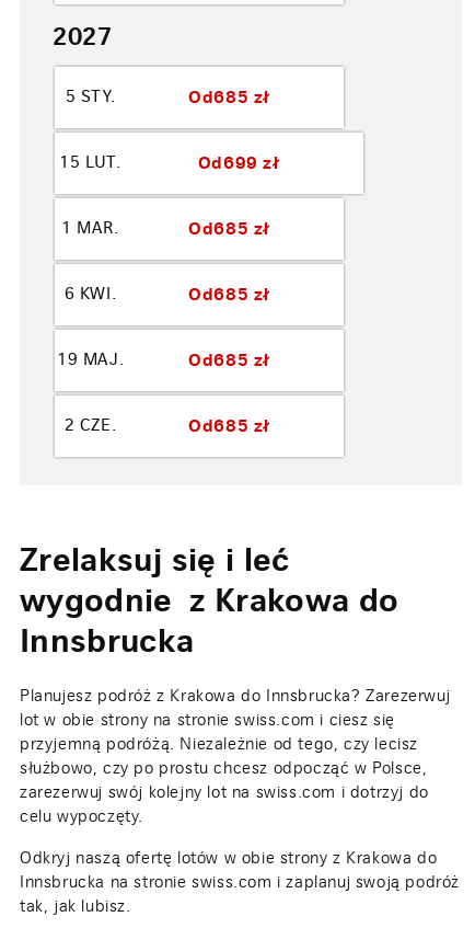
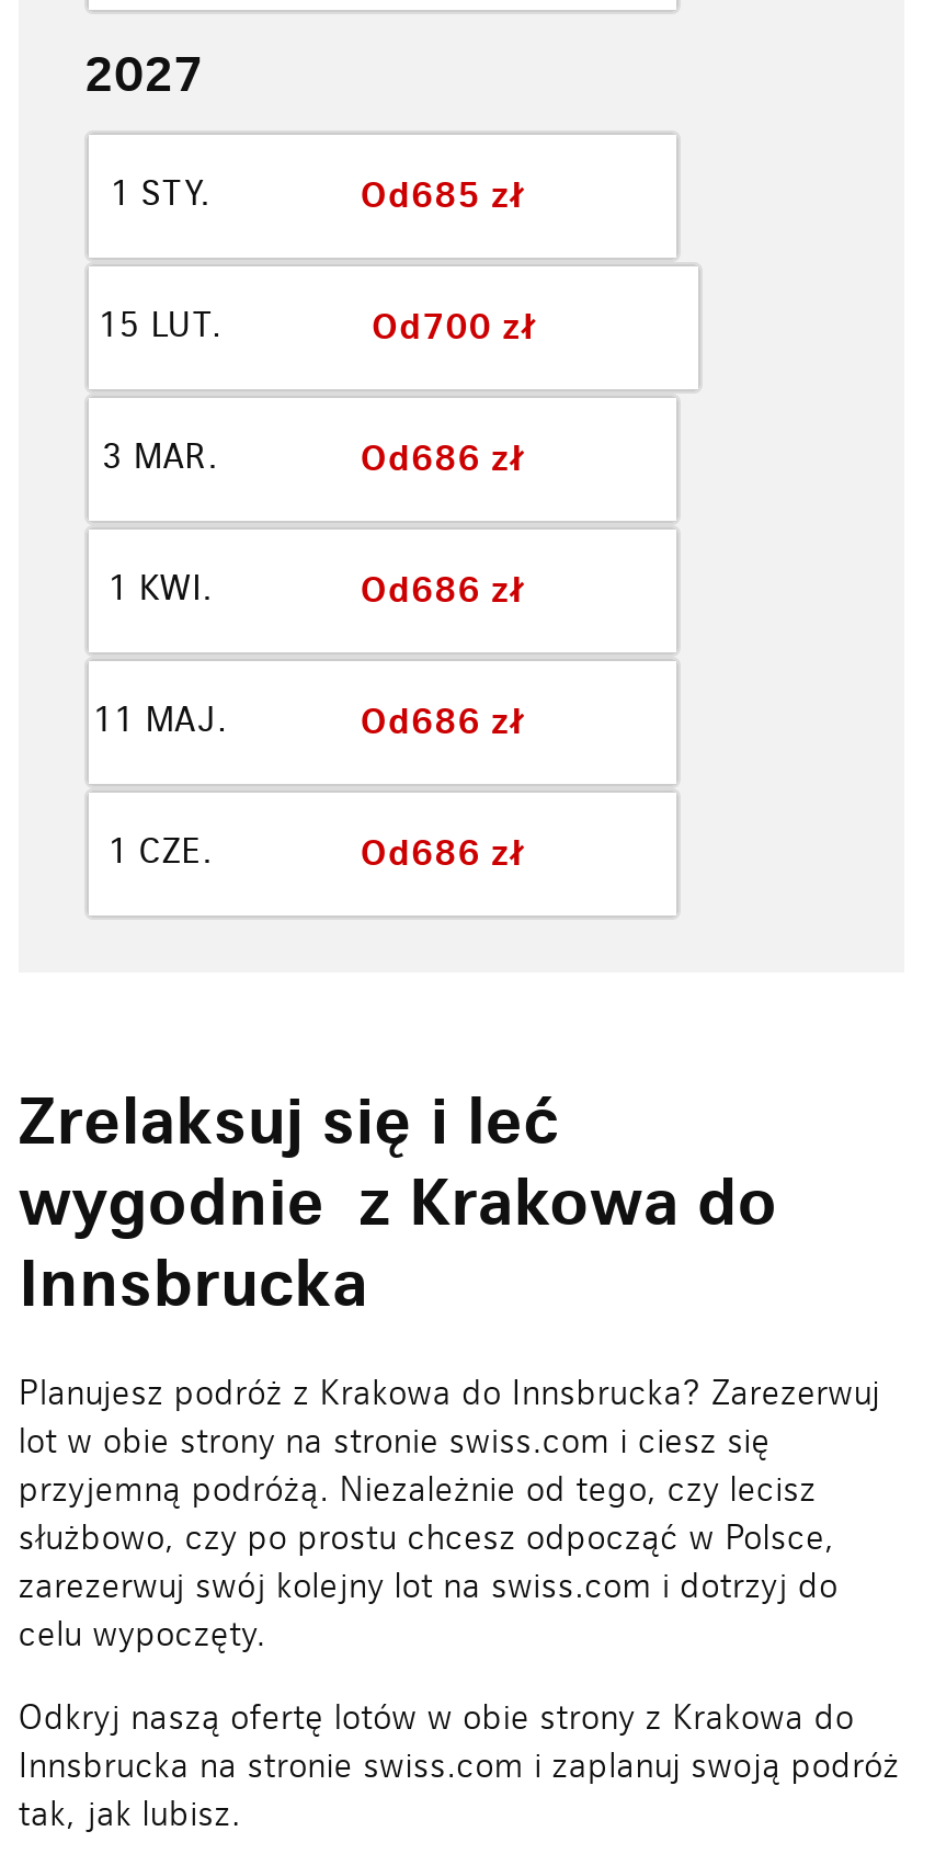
- 5 STY.
+ 1 STY.

- Od699 zł
+ Od700 zł

- 1 MAR.
+ 3 MAR.

- Od685 zł
+ Od686 zł

- 6 KWI.
+ 1 KWI.

- Od685 zł
+ Od686 zł

- 19 MAJ.
+ 11 MAJ.

- Od685 zł
+ Od686 zł

- 2 CZE.
+ 1 CZE.

- Od685 zł
+ Od686 zł
